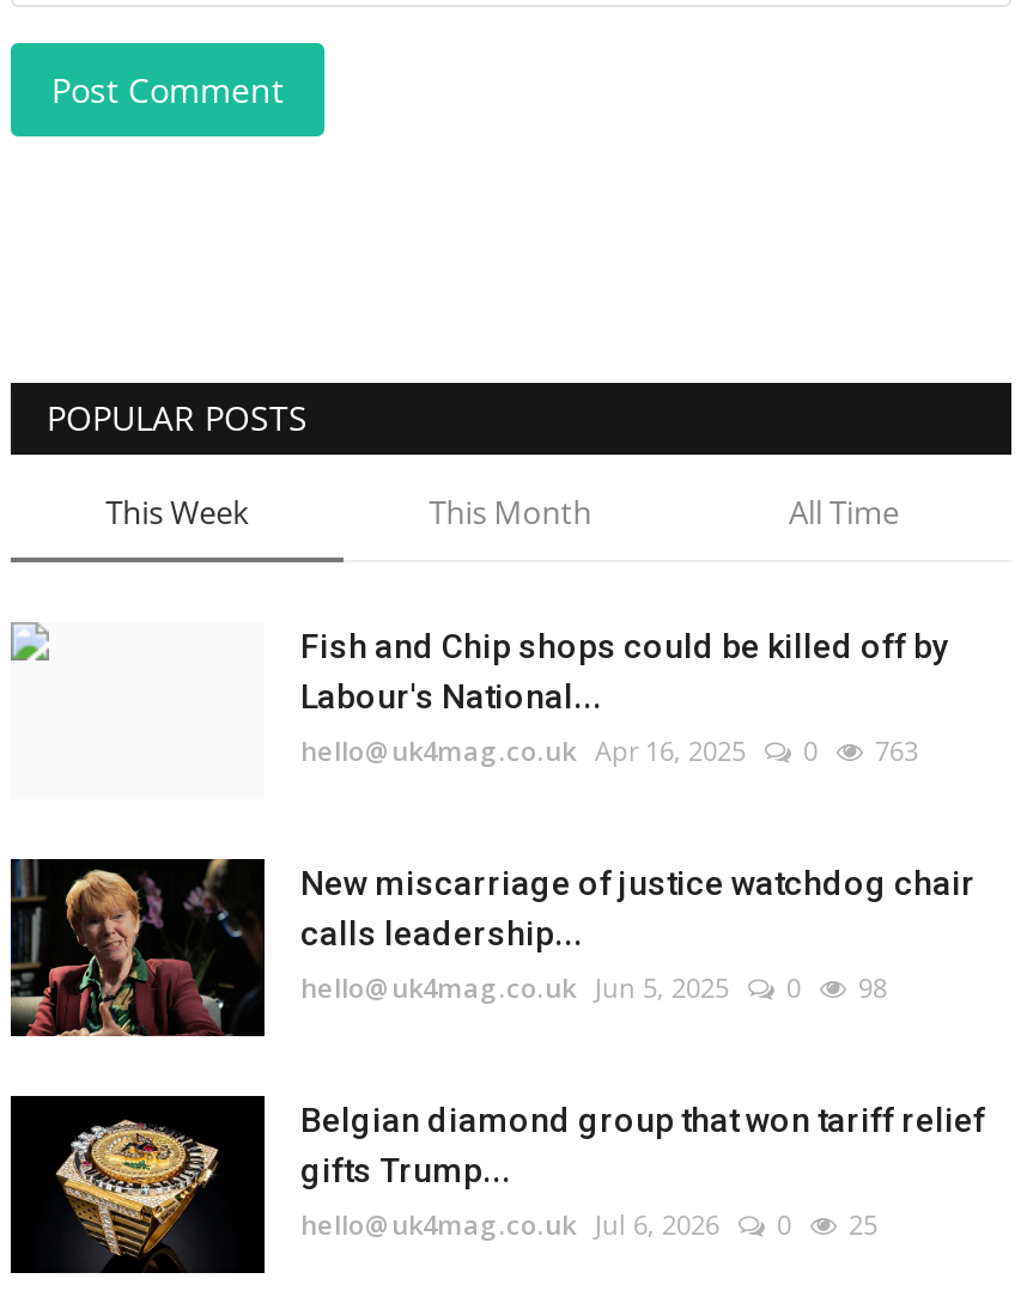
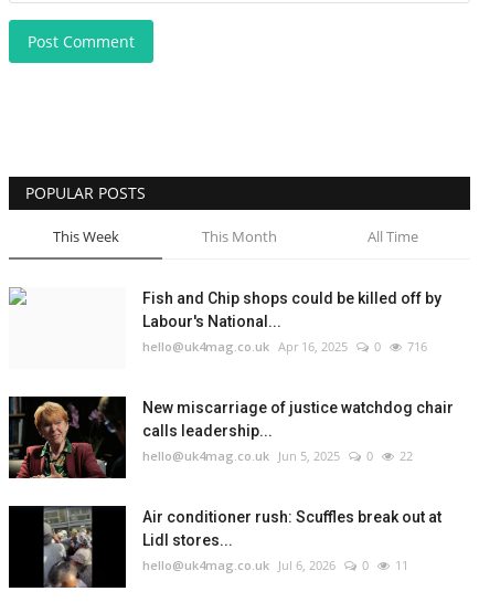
- hello@uk4mag.co.uk Apr 16, 2025 0 763
+ hello@uk4mag.co.uk Apr 16, 2025 0 716

- hello@uk4mag.co.uk Jun 5, 2025 0 98
+ hello@uk4mag.co.uk Jun 5, 2025 0 22

- [image]
- Belgian diamond group that won tariff relief
- gifts Trump...
+ [image]
+ Air conditioner rush: Scuffles break out at
+ Lidl stores...

- hello@uk4mag.co.uk Jul 6, 2026 0 25
+ hello@uk4mag.co.uk Jul 6, 2026 0 11
